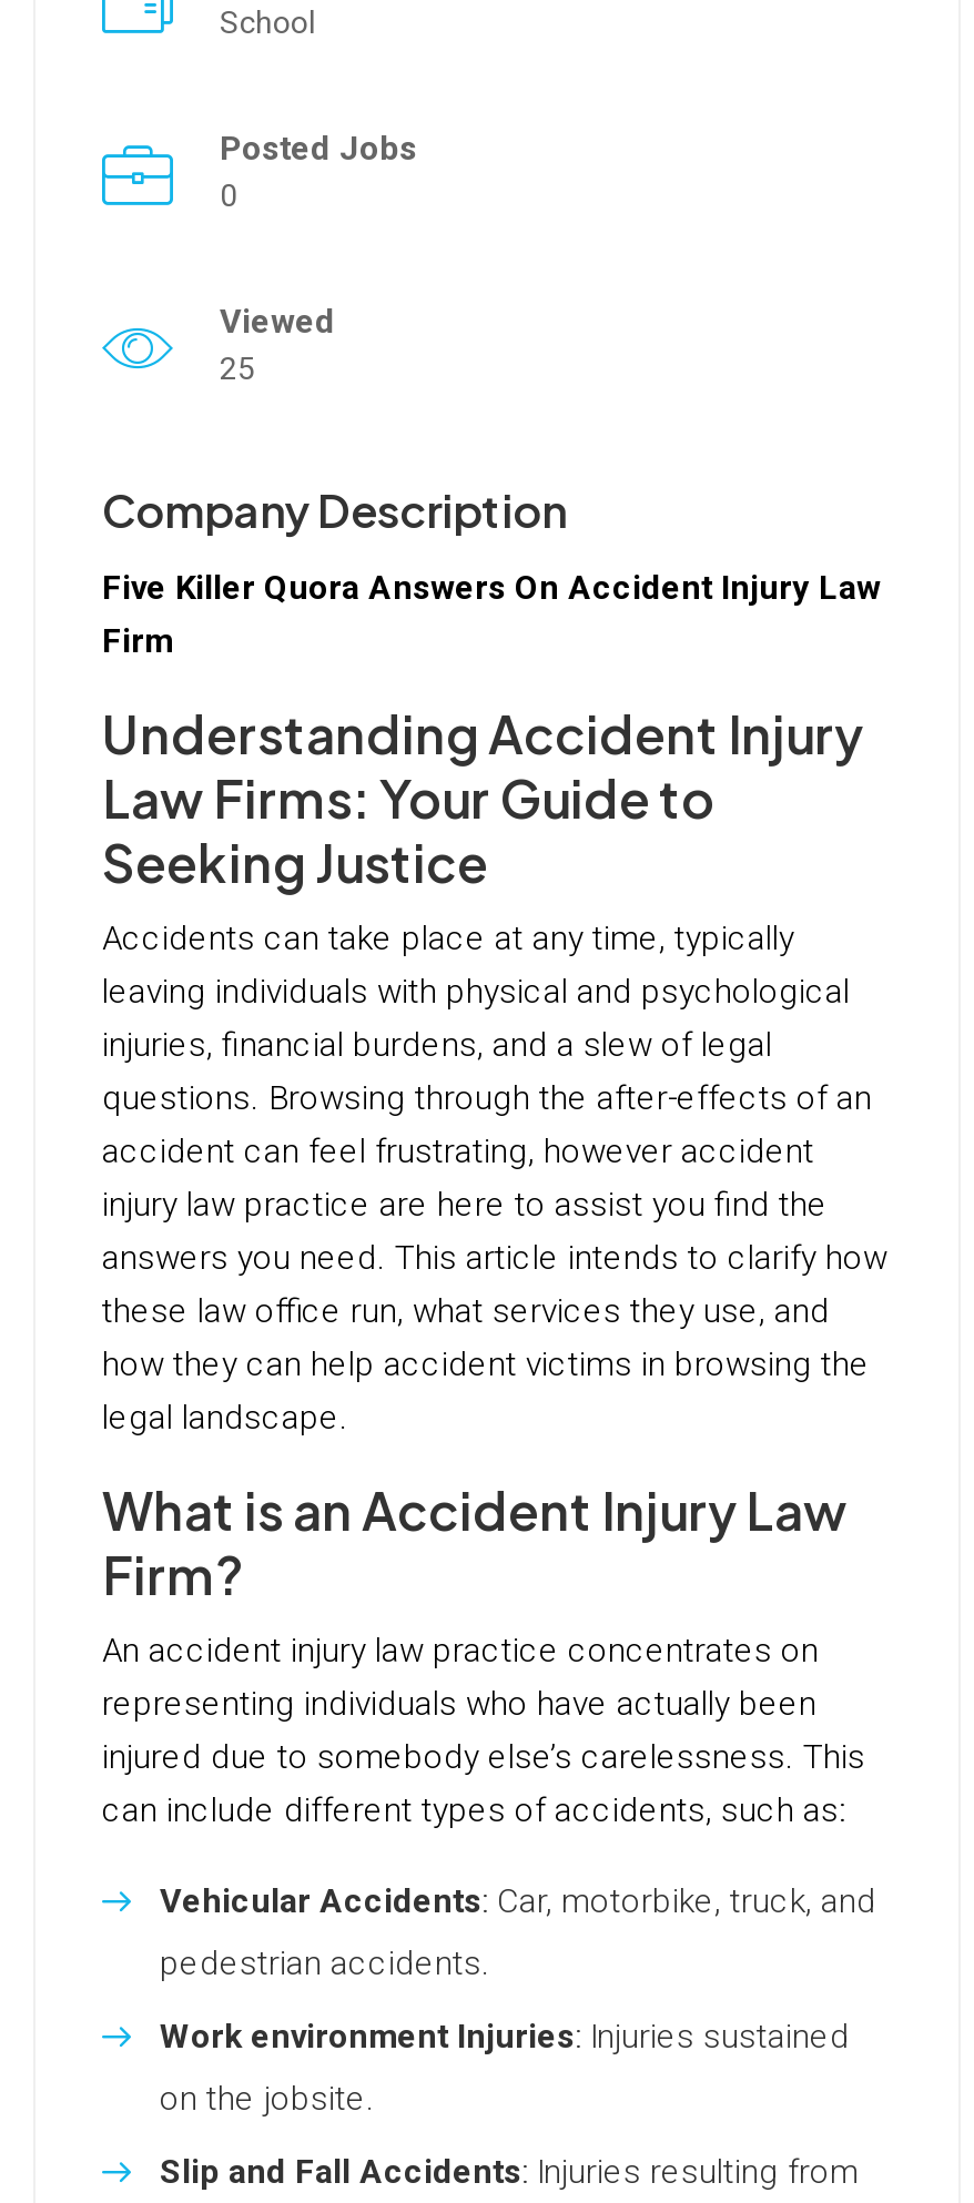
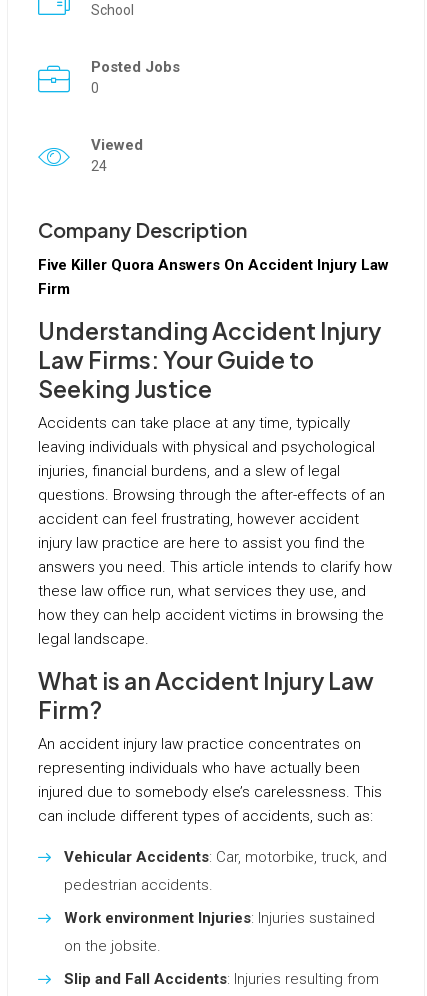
- 25
+ 24
